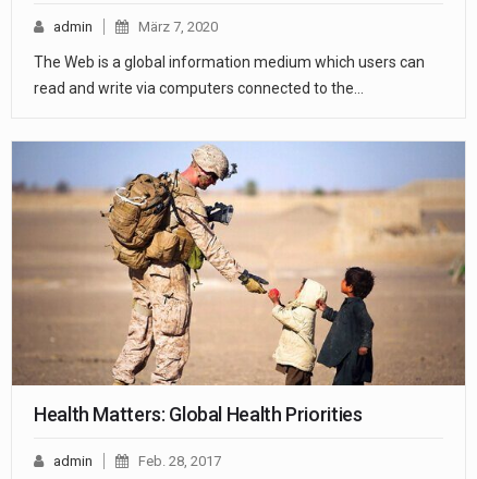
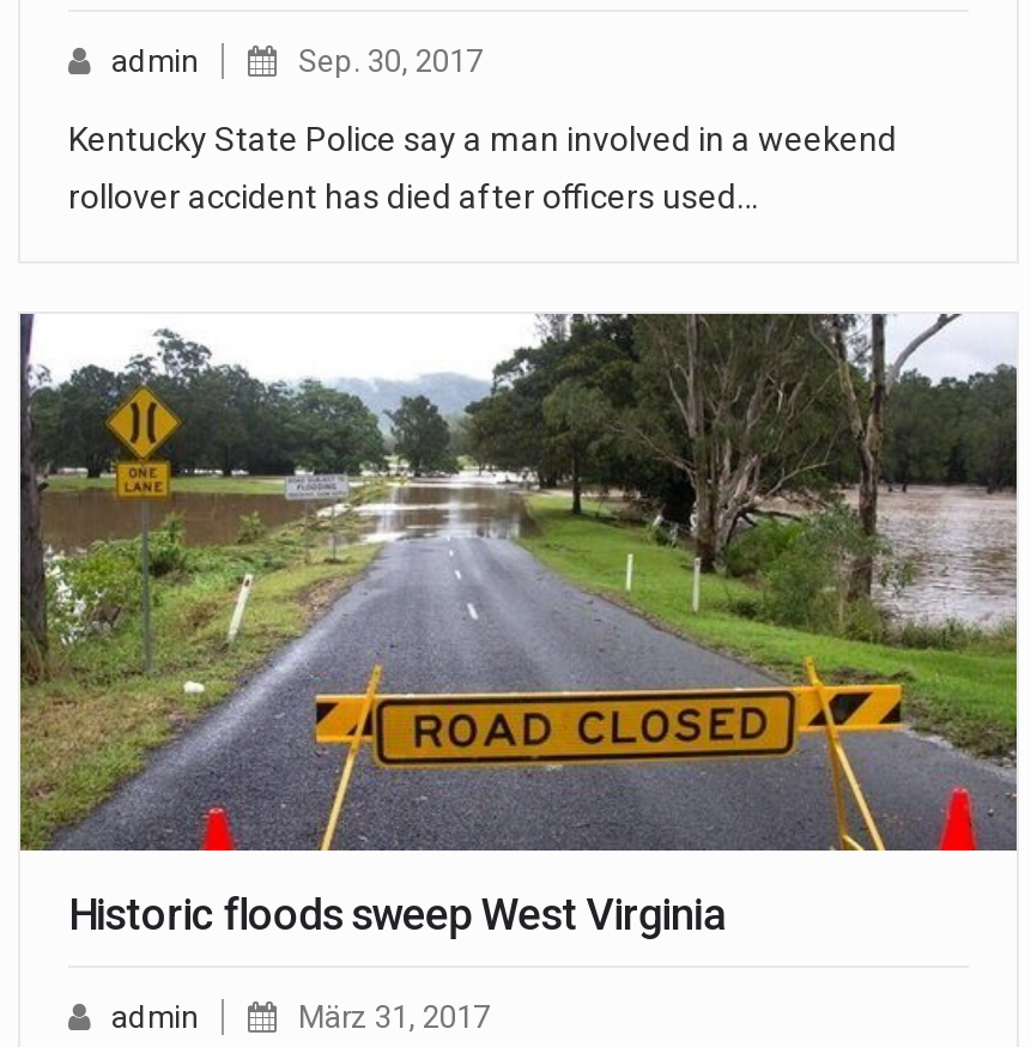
- März 7, 2020
+ Sep. 30, 2017

- The Web is a global information medium which users can
+ Kentucky State Police say a man involved in a weekend

- read and write via computers connected to the…
+ rollover accident has died after officers used…

- [image]
- Health Matters: Global Health Priorities
+ [image]
+ Historic floods sweep West Virginia

- Feb. 28, 2017
+ März 31, 2017
